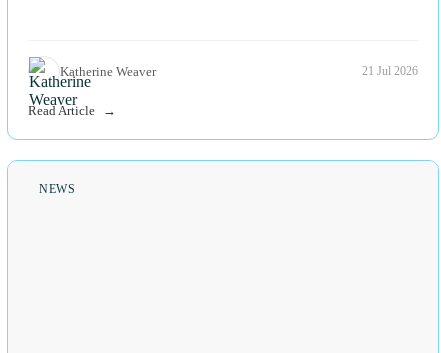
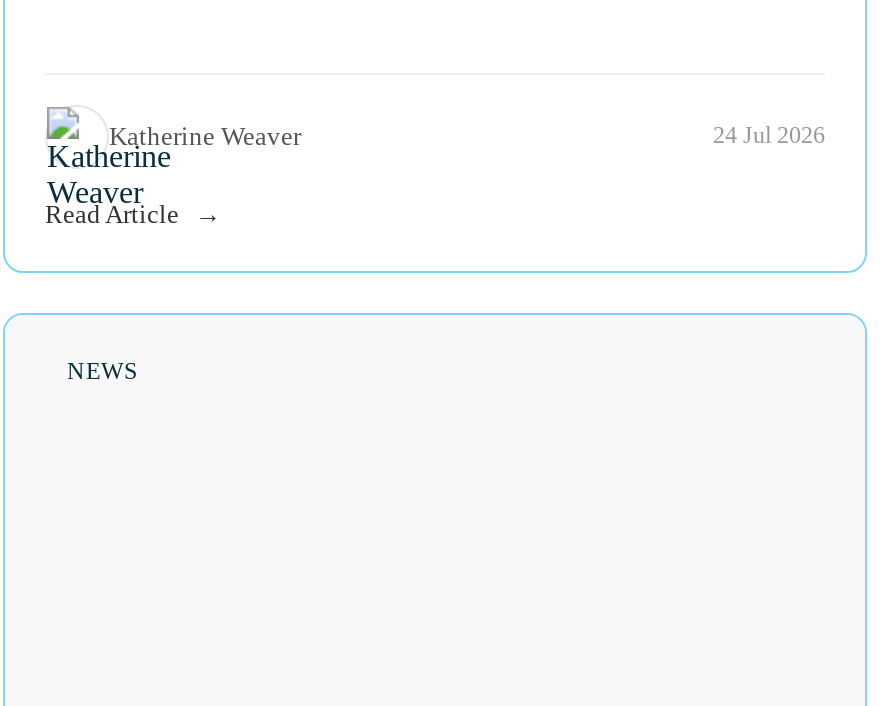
- 21 Jul 2026
+ 24 Jul 2026
